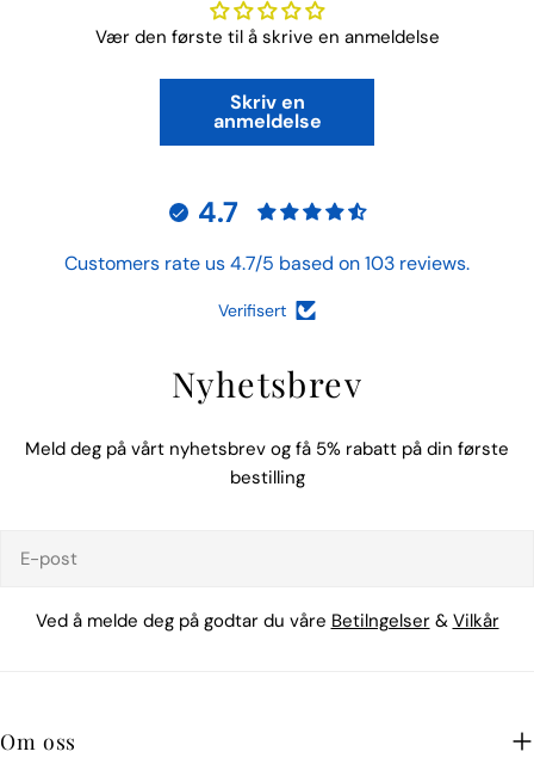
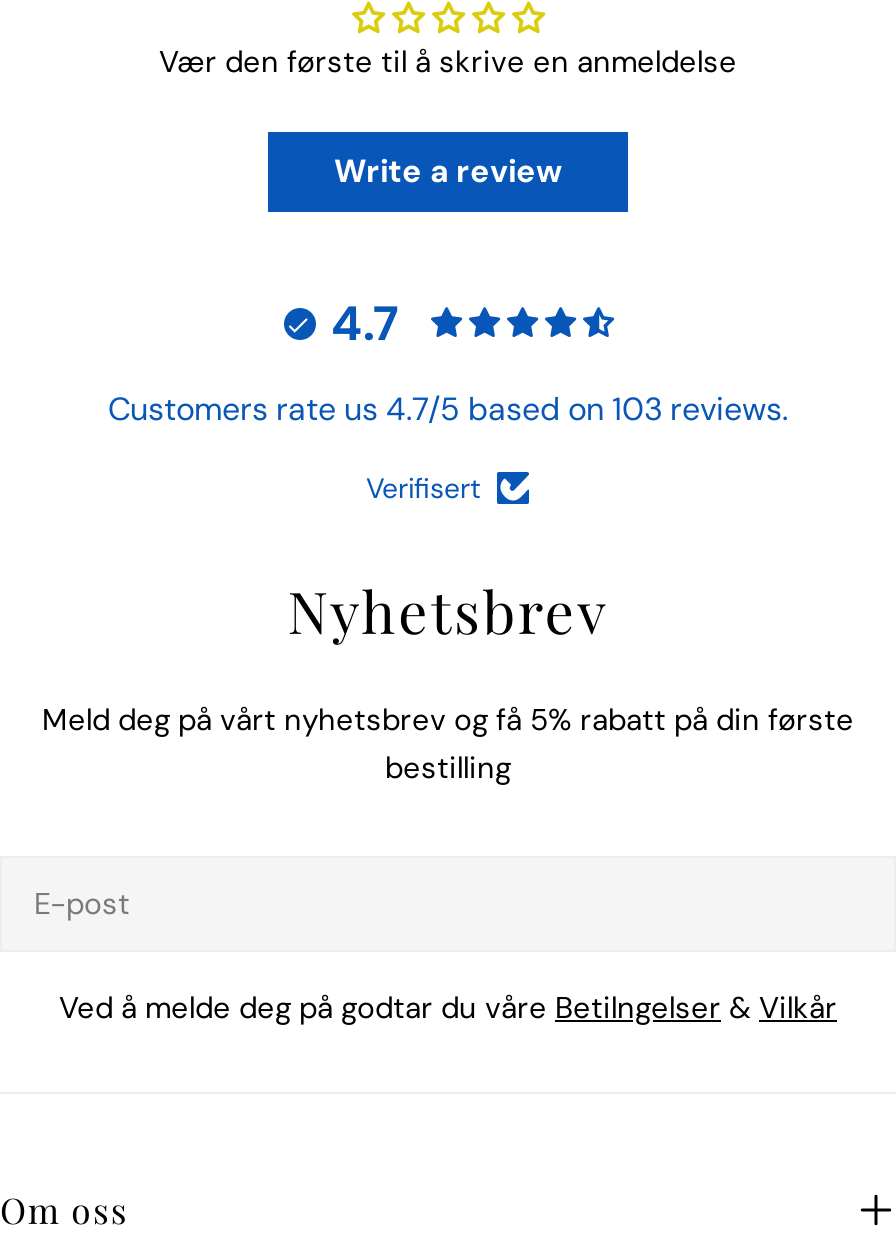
- Skriv en
- anmeldelse
+ Write a review
